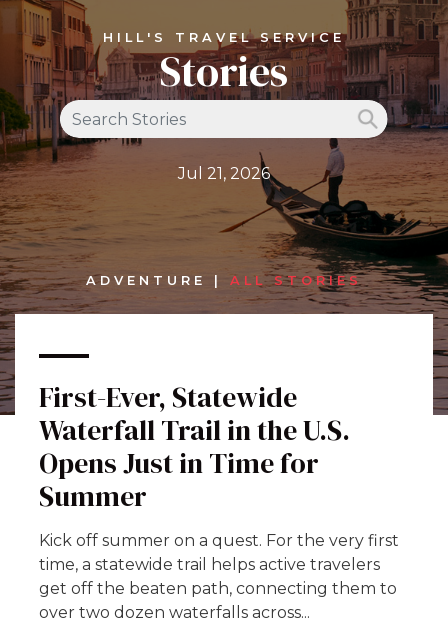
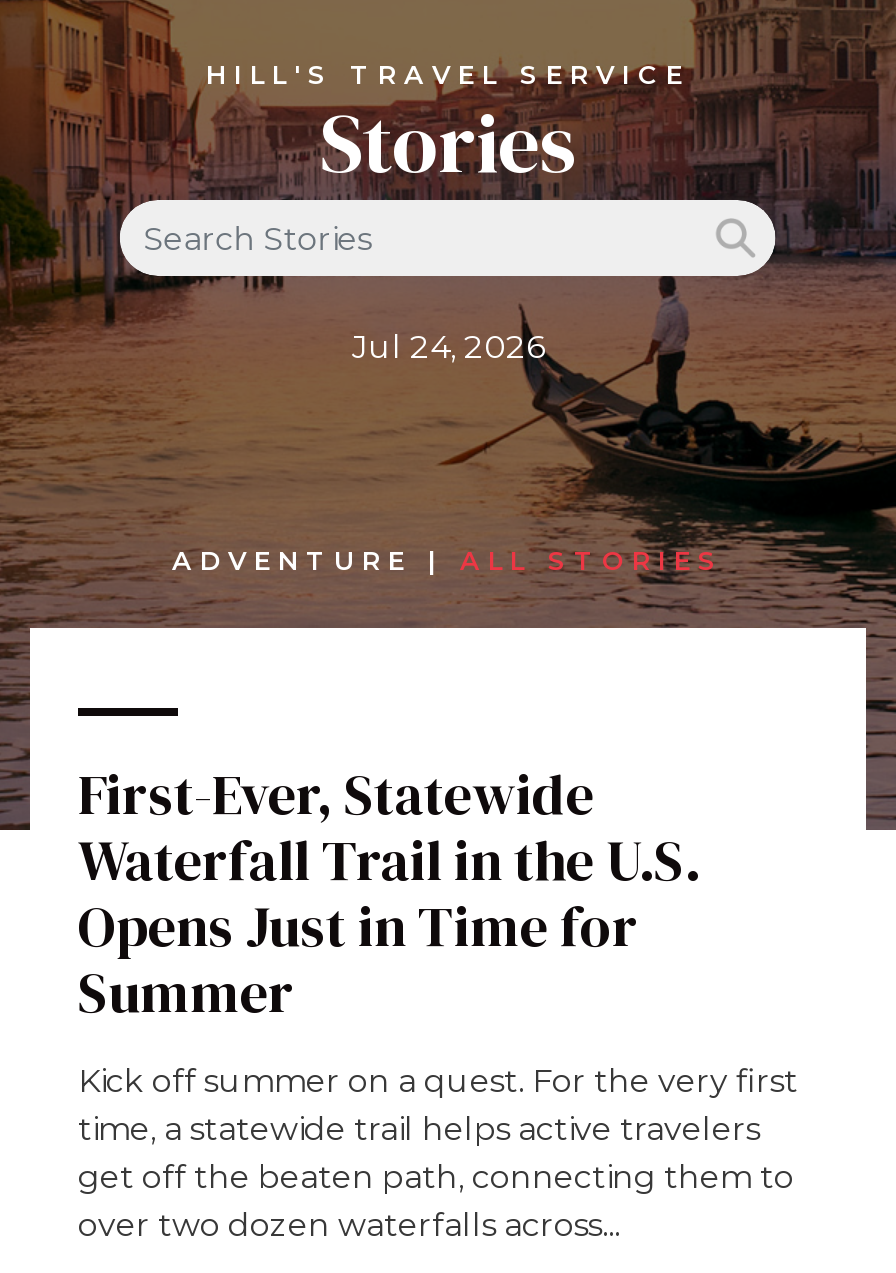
- Jul 21, 2026
+ Jul 24, 2026
